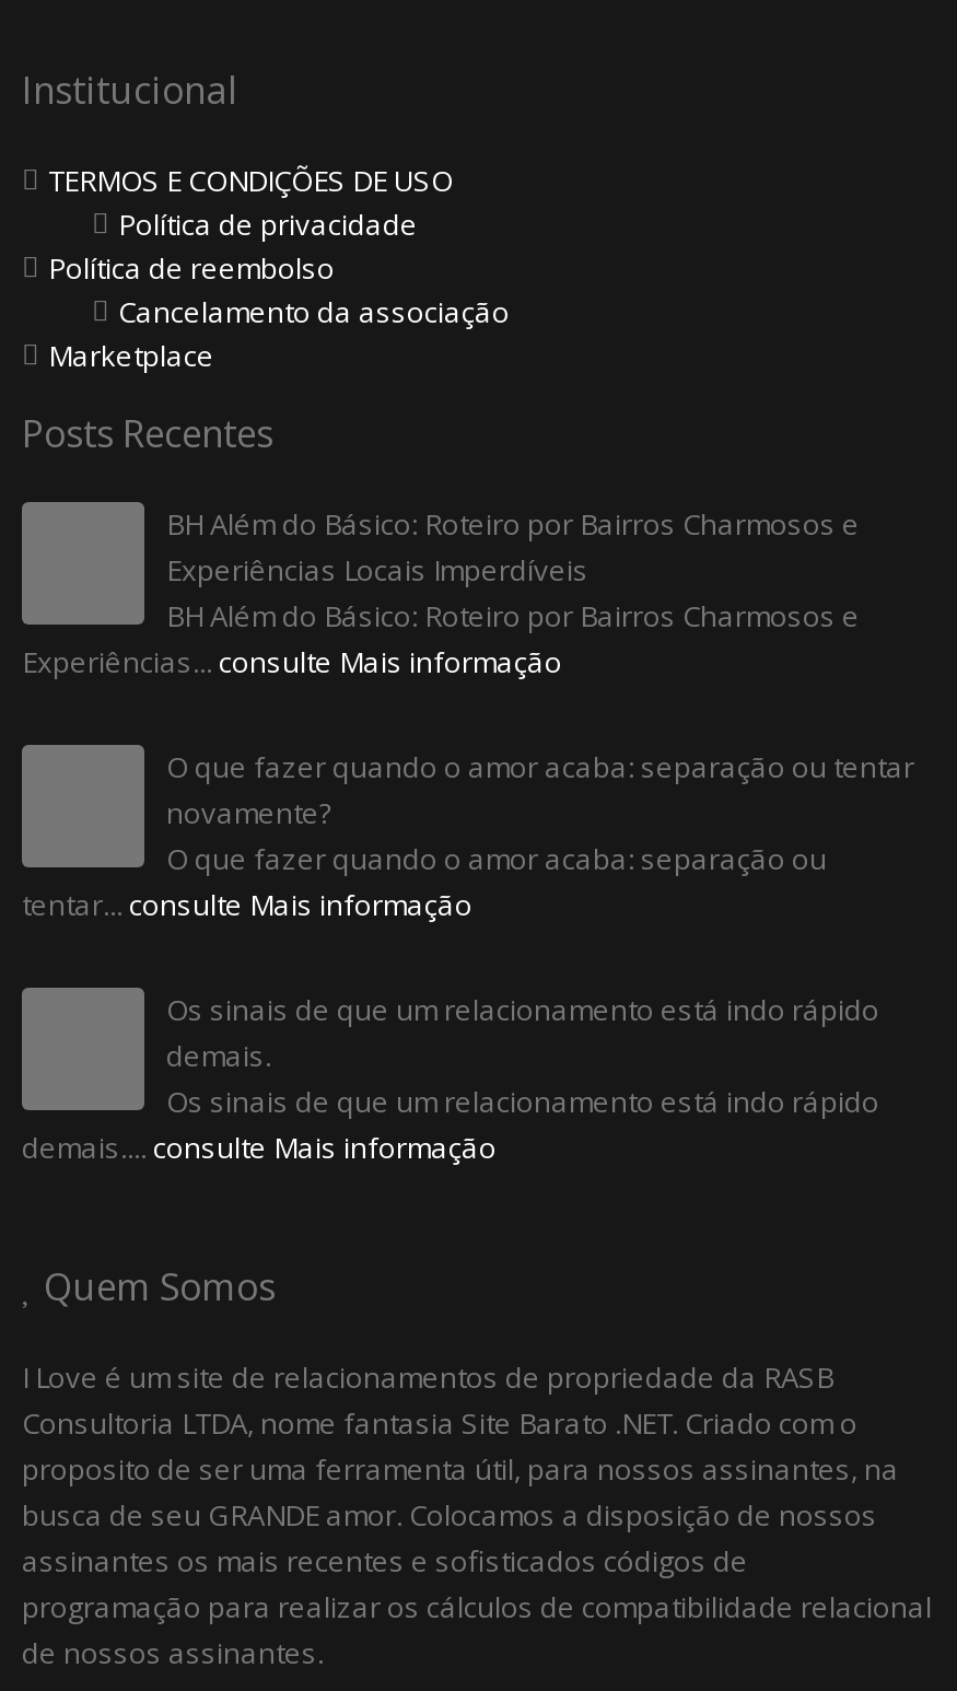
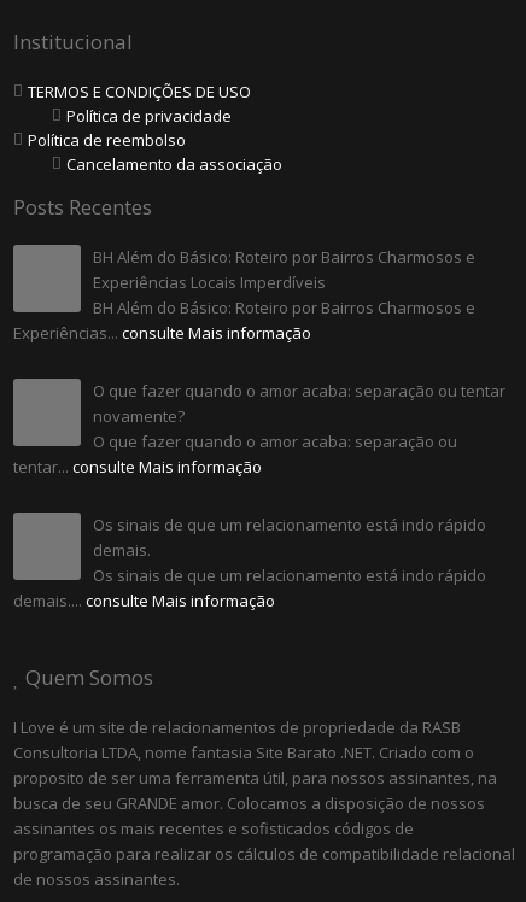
- Marketplace
